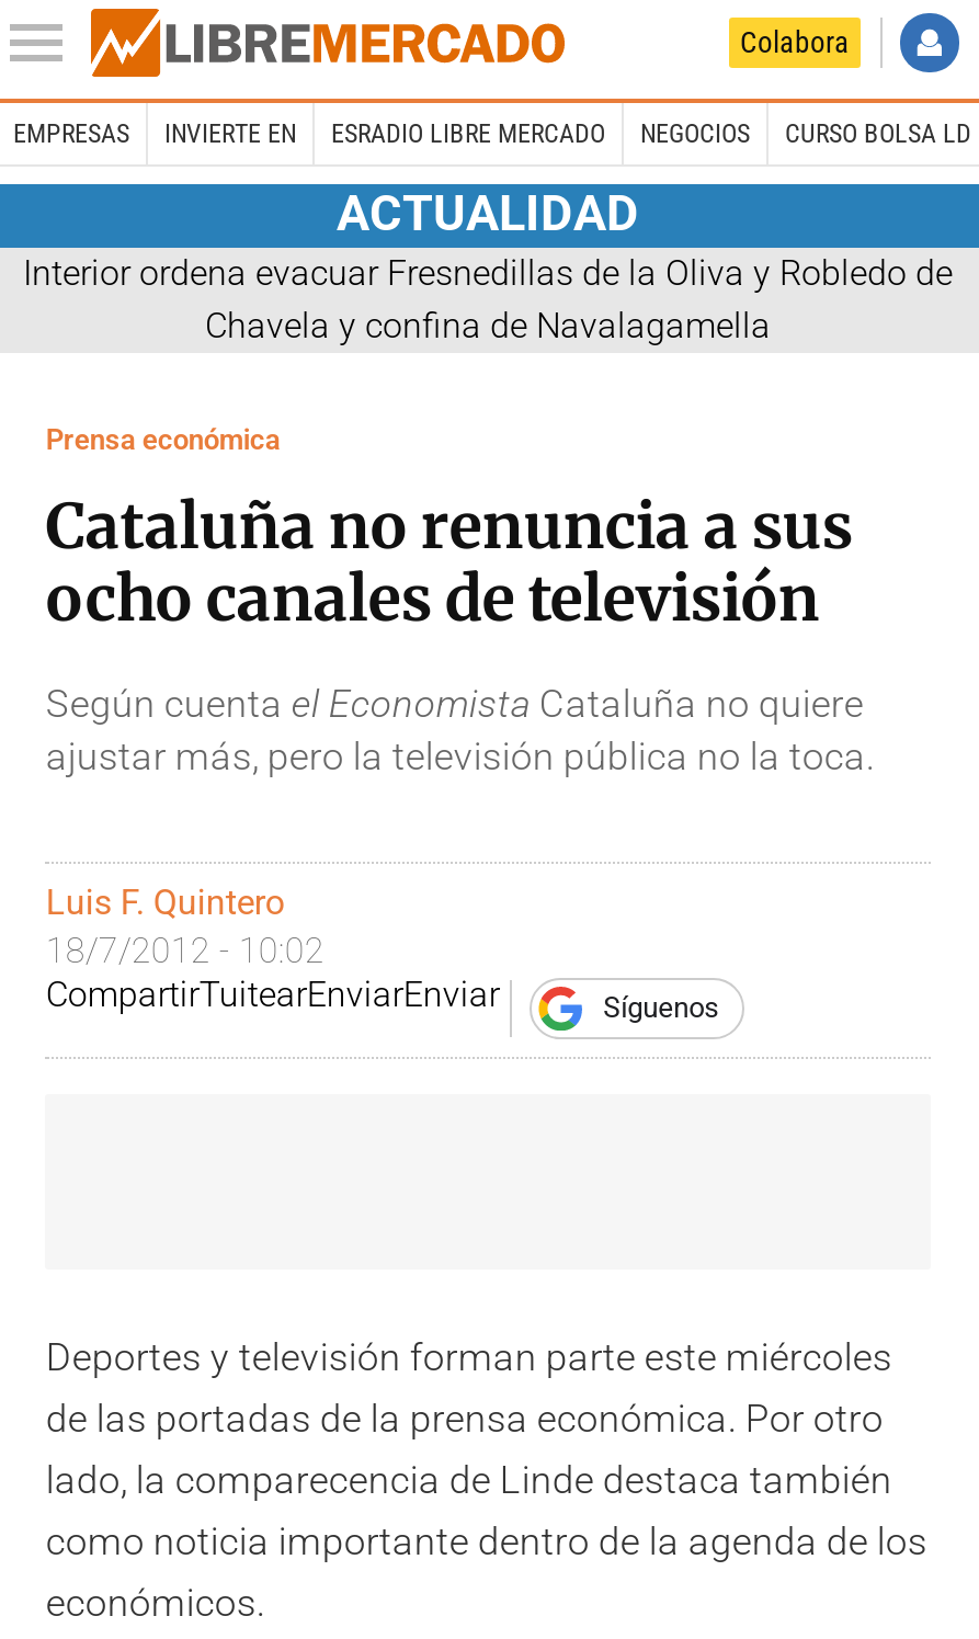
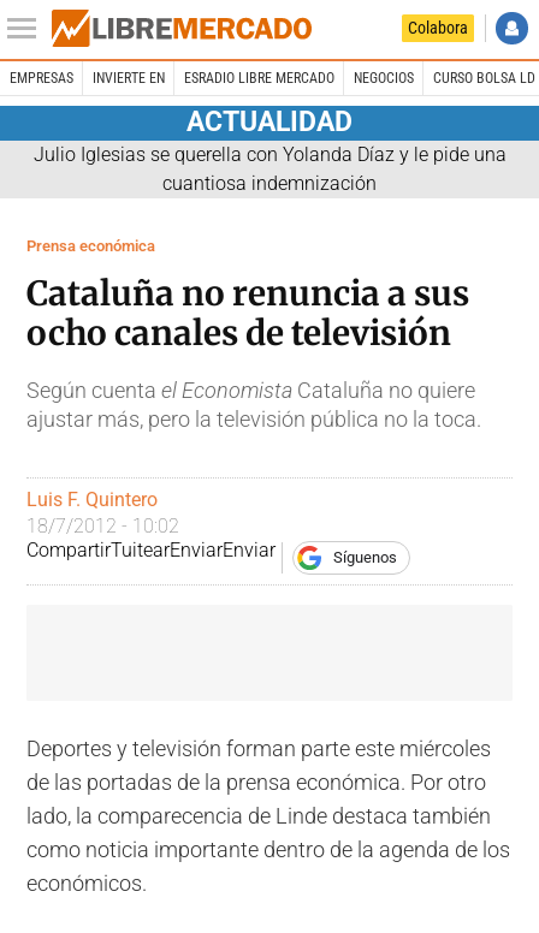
- Interior ordena evacuar Fresnedillas de la Oliva y Robledo de
- Chavela y confina de Navalagamella
+ Julio Iglesias se querella con Yolanda Díaz y le pide una
+ cuantiosa indemnización
